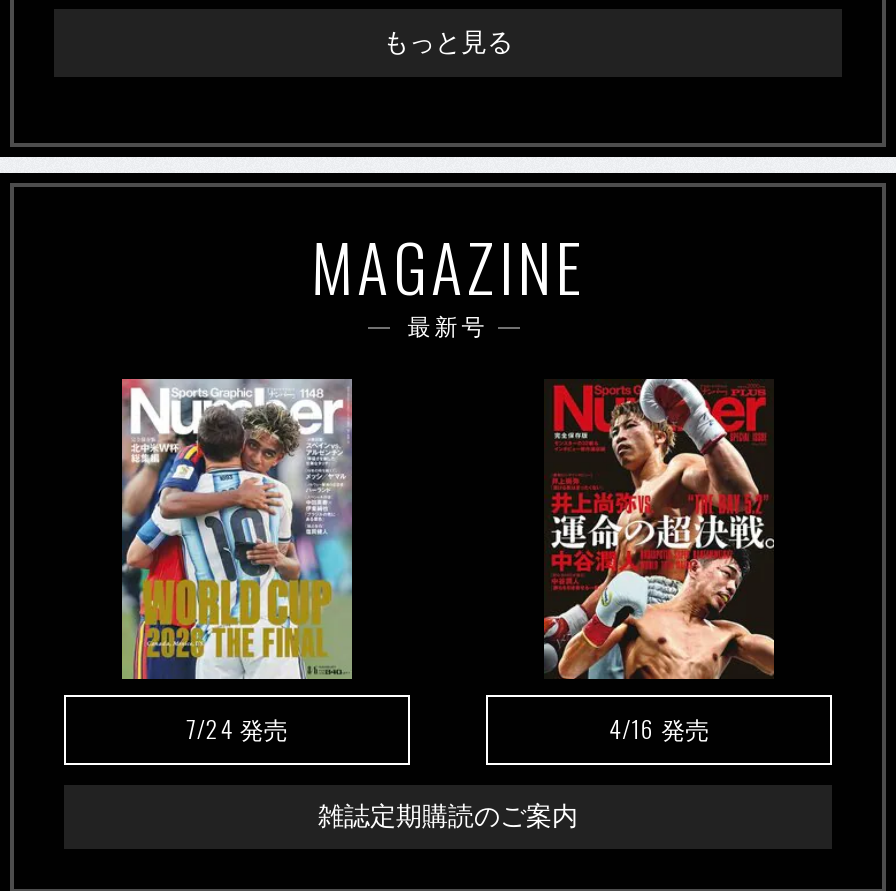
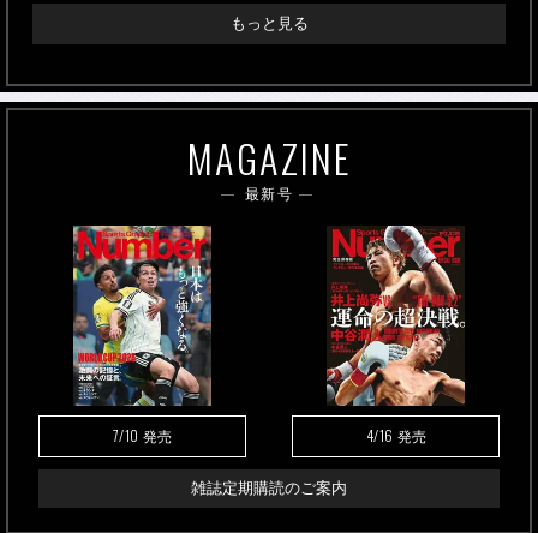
- [image]
- 7/24発売
+ [image]
+ 7/10発売
